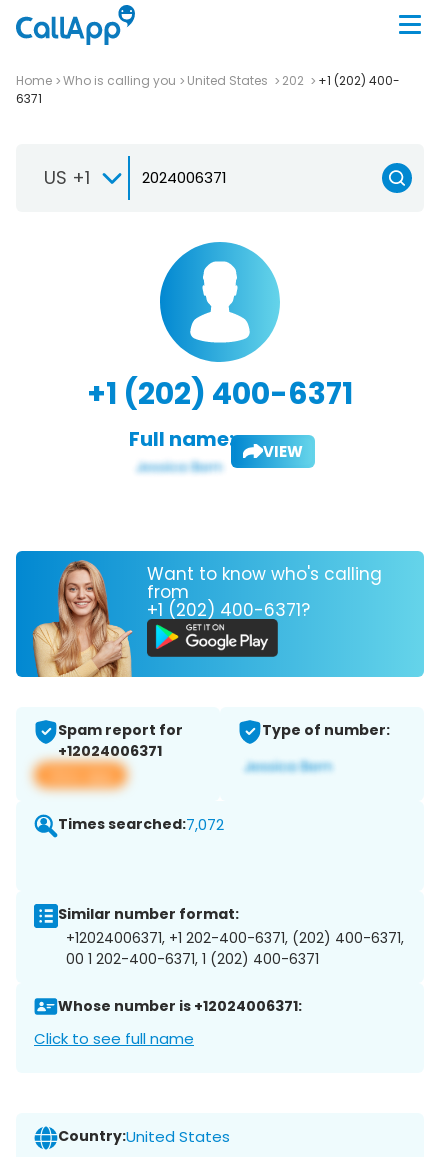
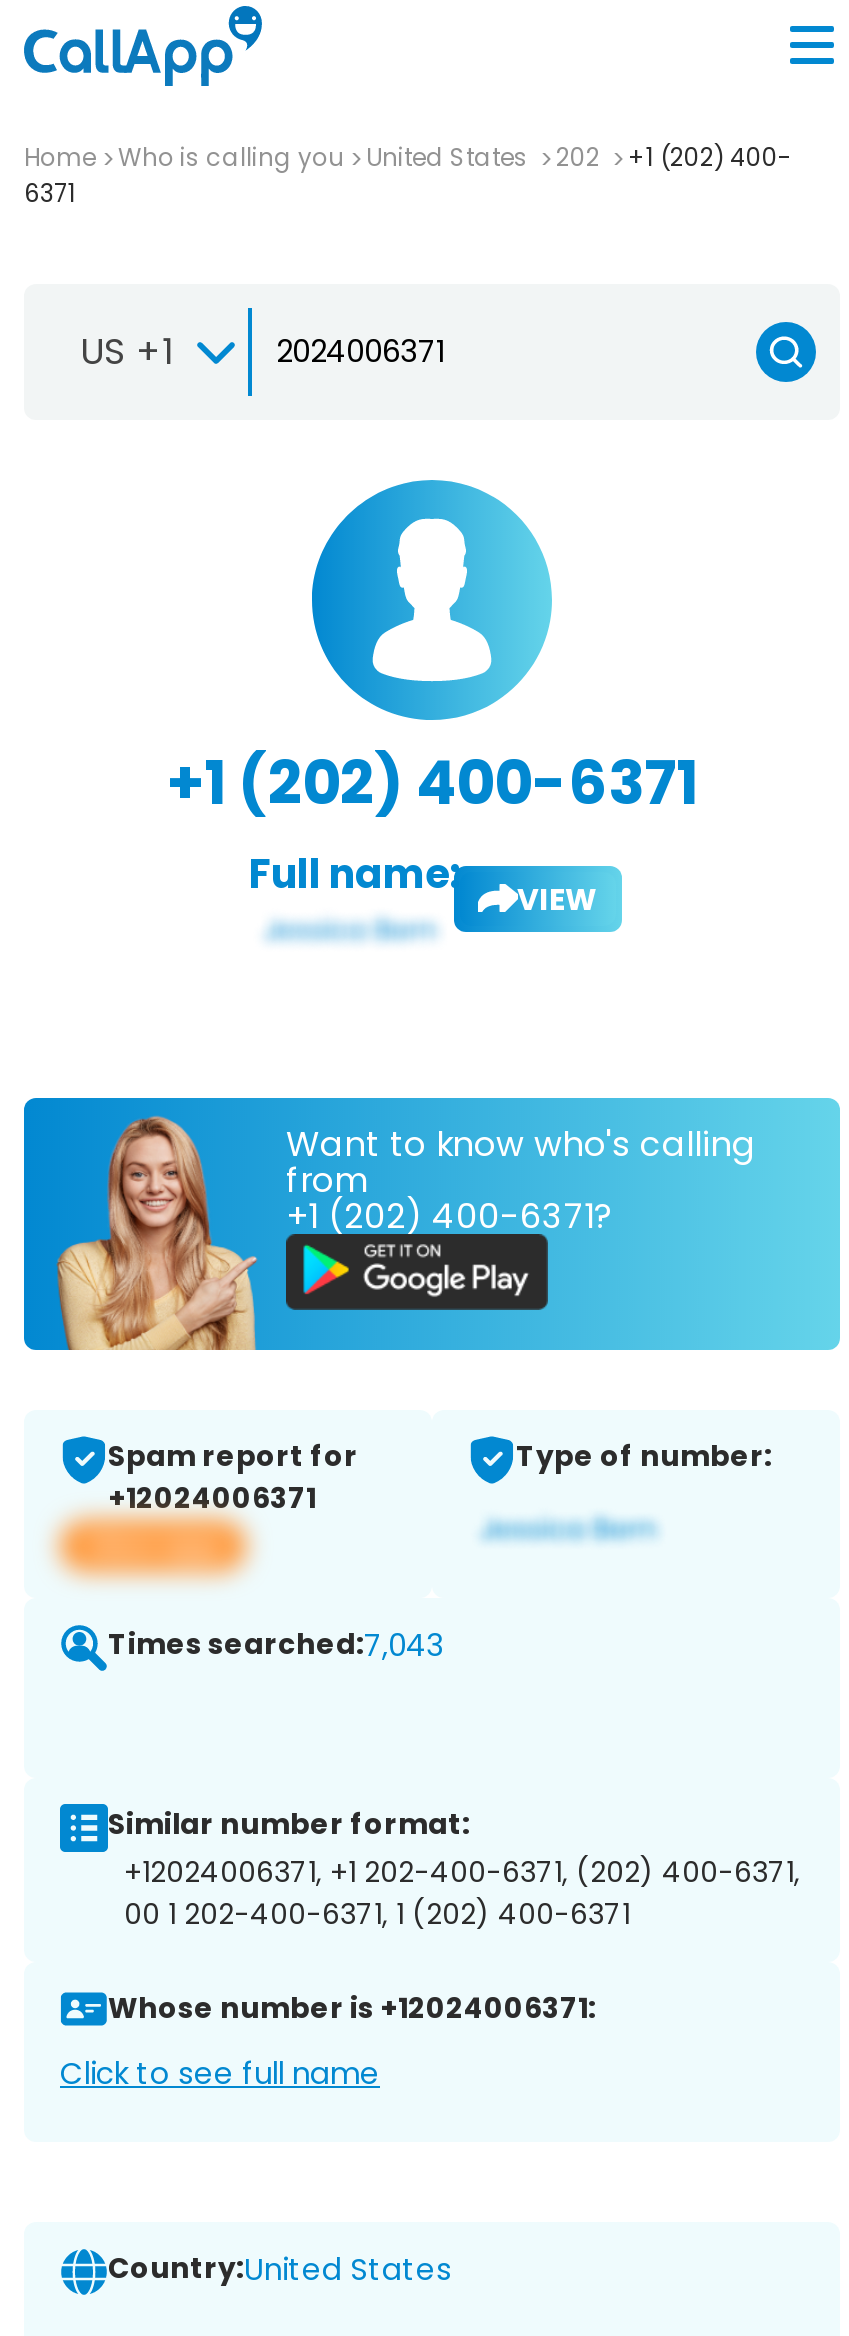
- Times searched:7,072
+ Times searched:7,043
